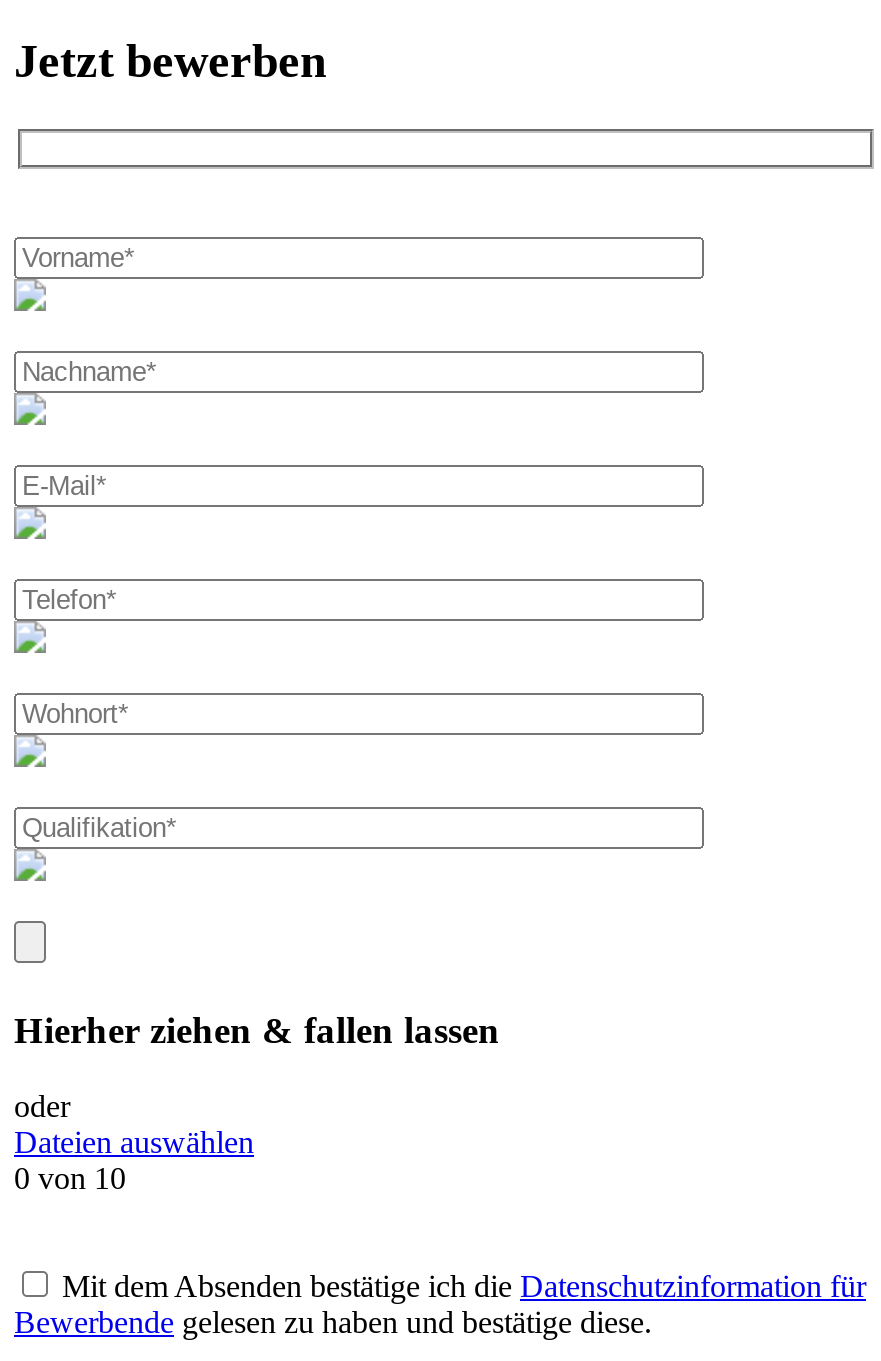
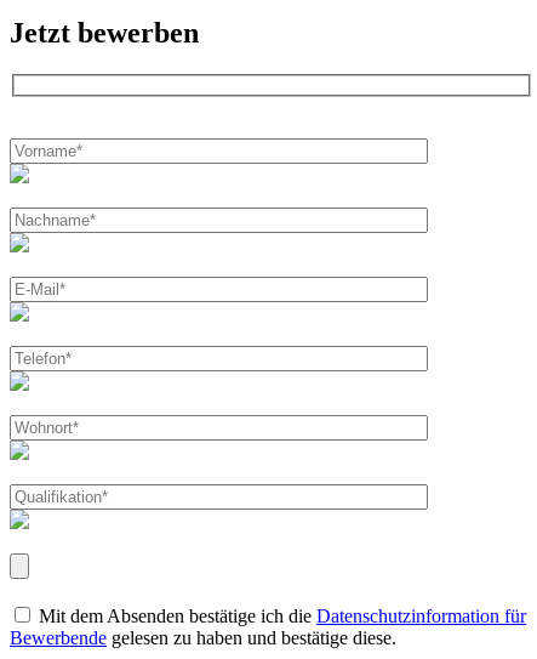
- Hierher ziehen & fallen lassen
- oder
- Dateien auswählen
- 0 von 10
